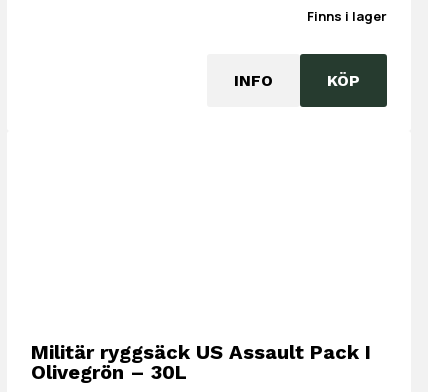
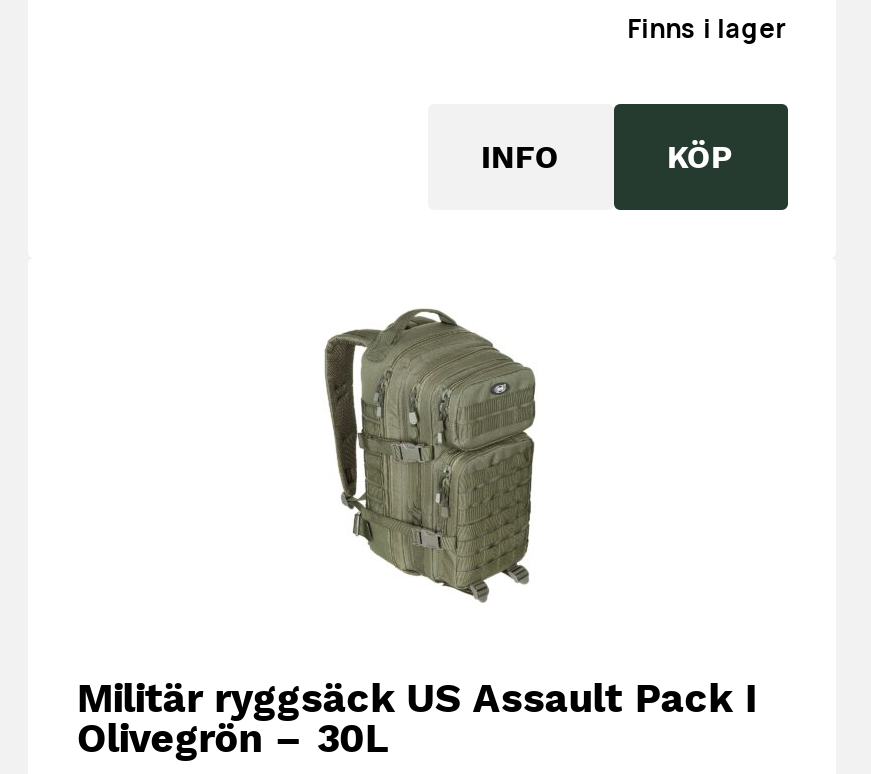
+ [image]
